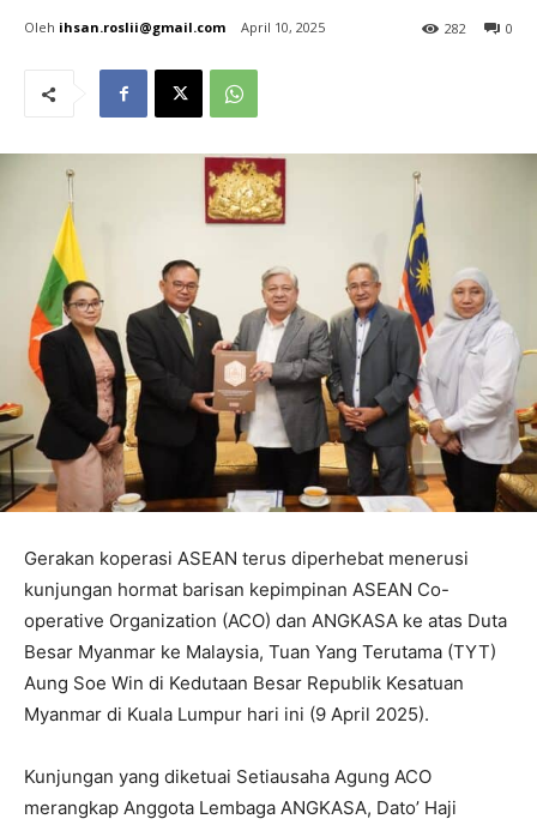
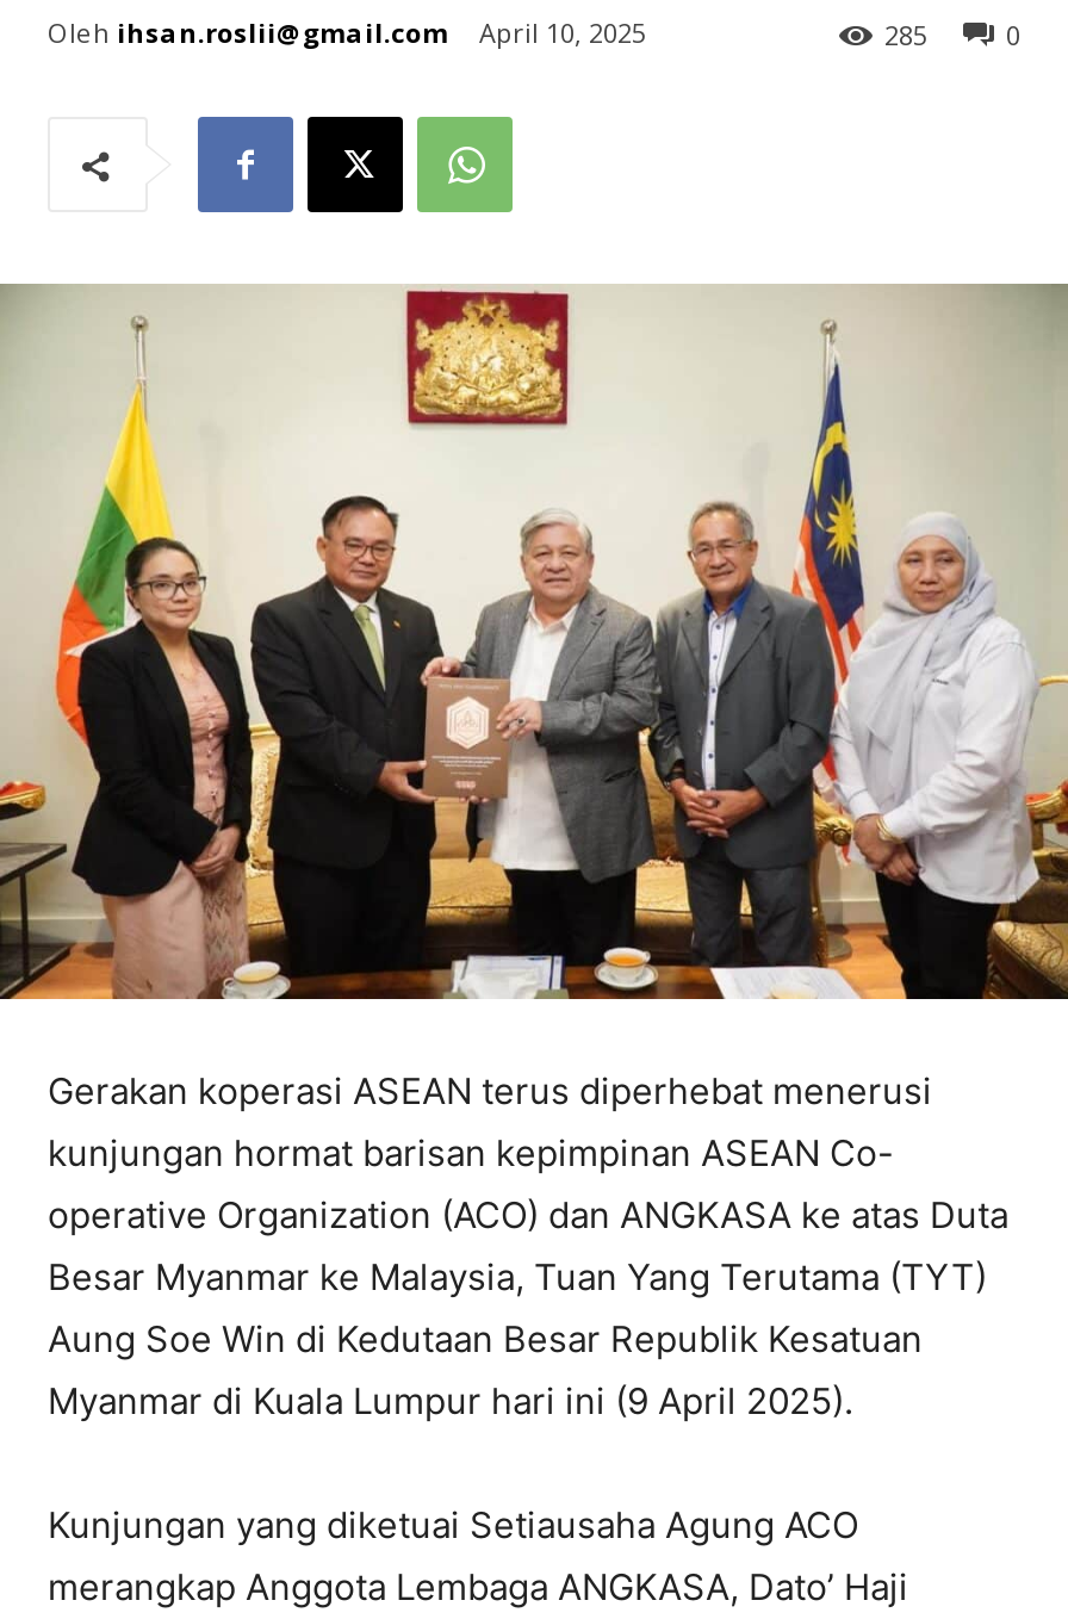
- 282
+ 285
